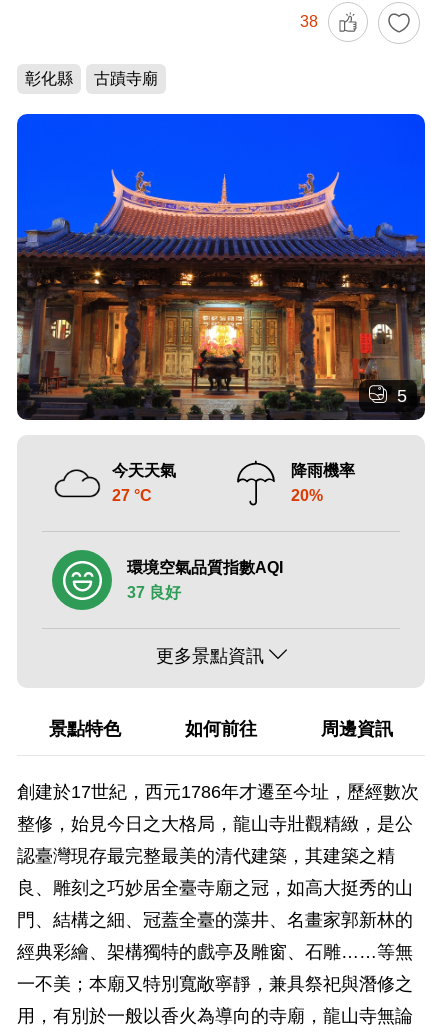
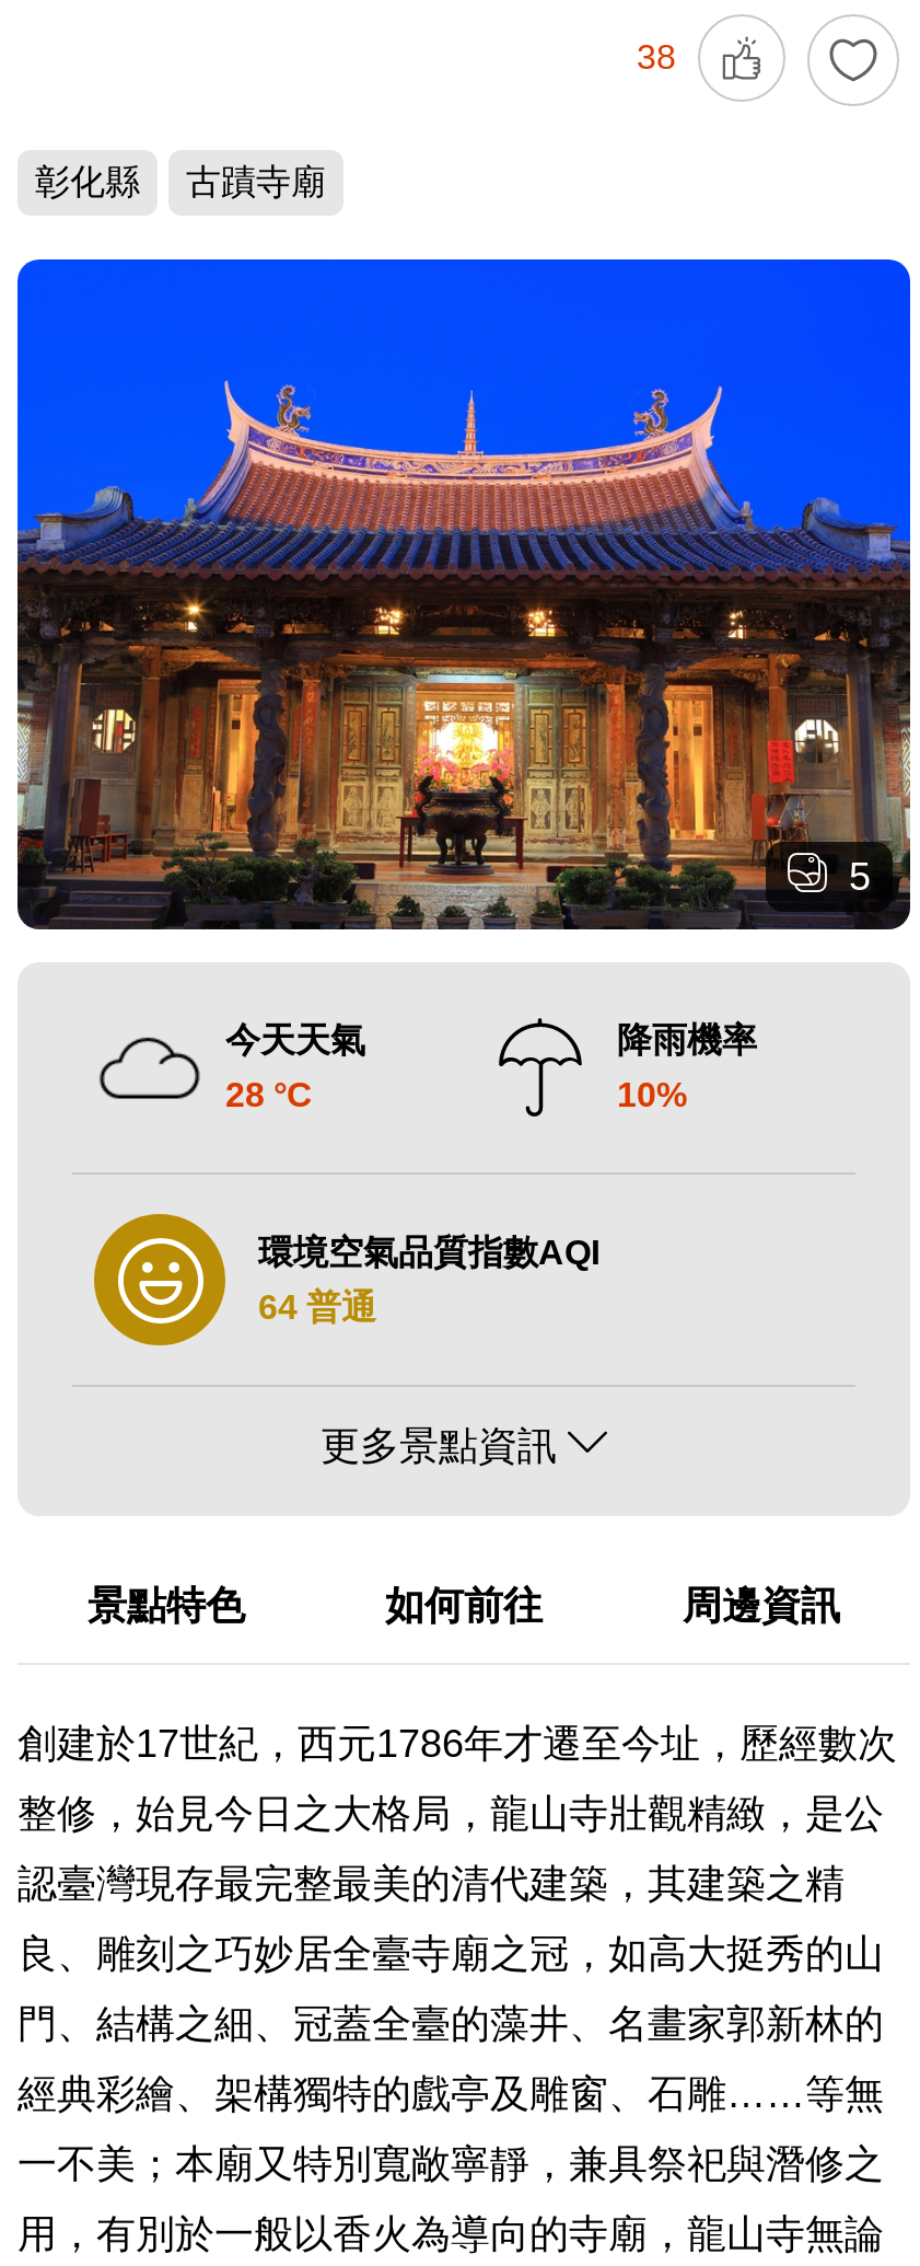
- 27 °C
+ 28 °C

- 20%
+ 10%

- [image]
- 37 良好
+ [image]
+ 64 普通
